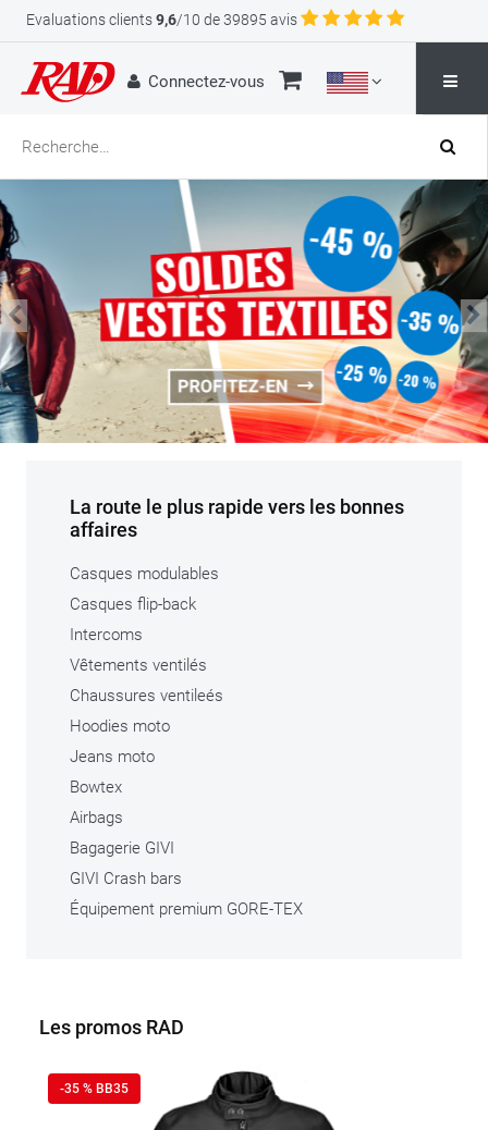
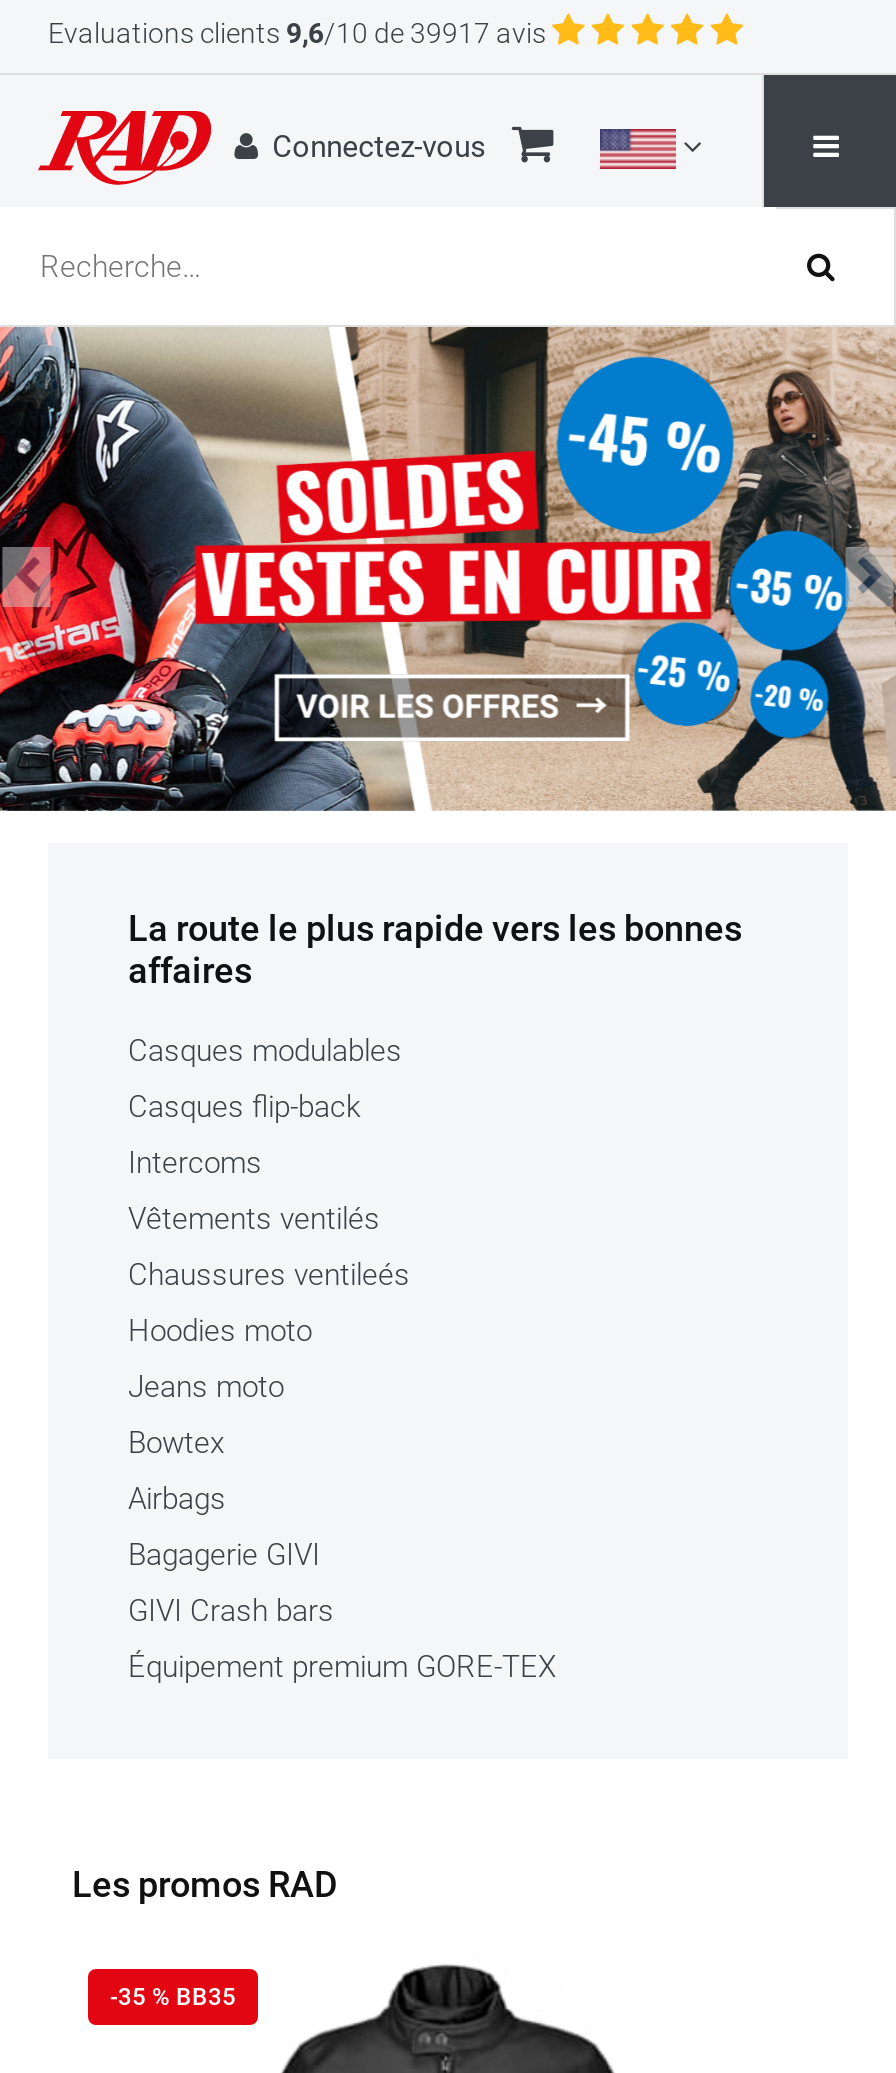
- Evaluations clients 9,6/10 de 39895 avis
+ Evaluations clients 9,6/10 de 39917 avis

- [image]
+ [image]
